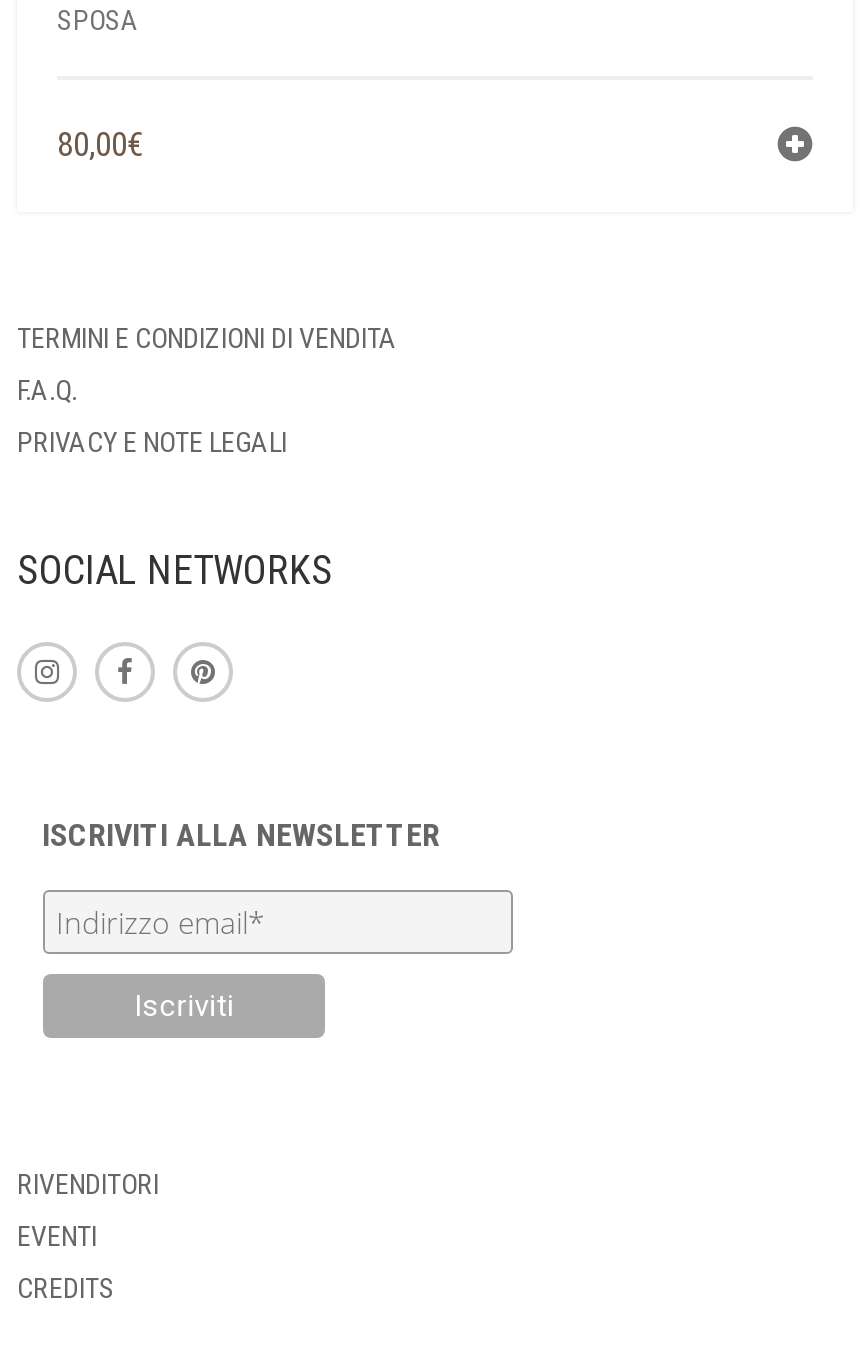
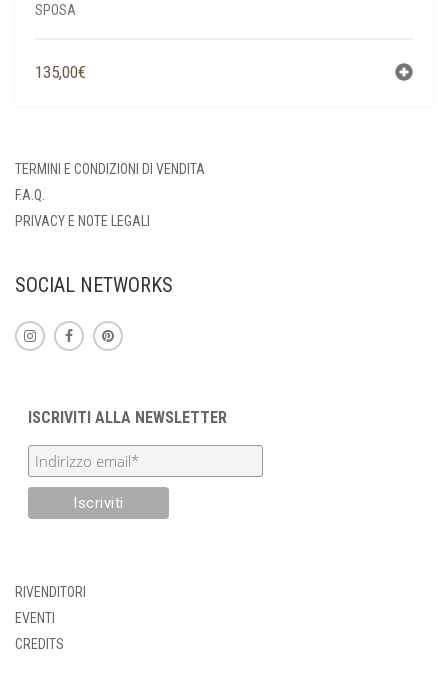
- 80,00€
+ 135,00€
